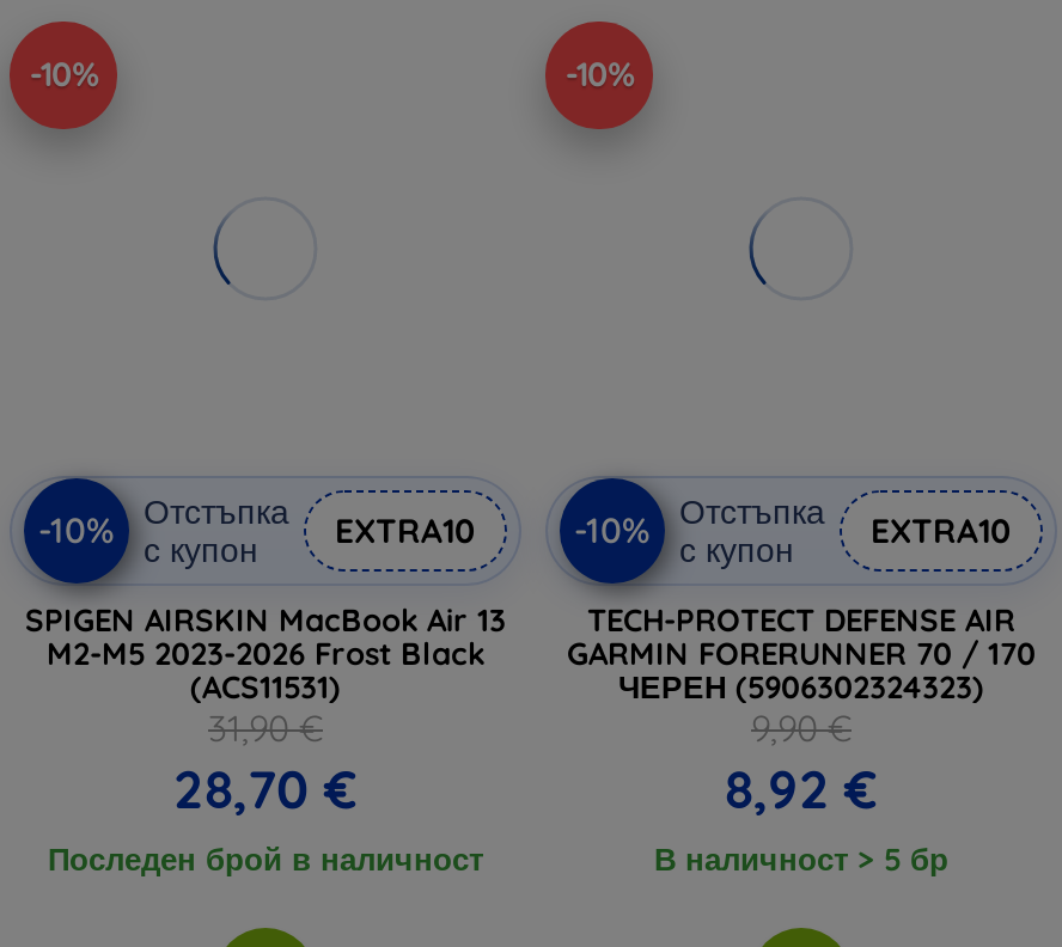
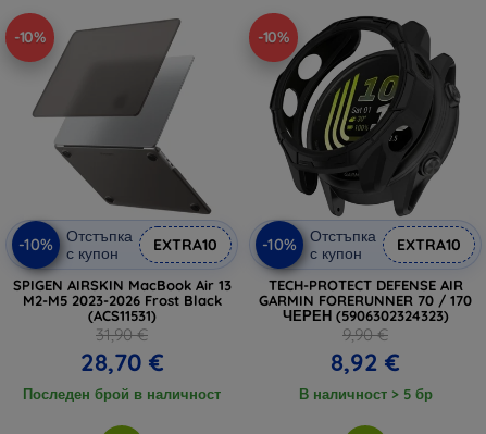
+ [image]

+ [image]
